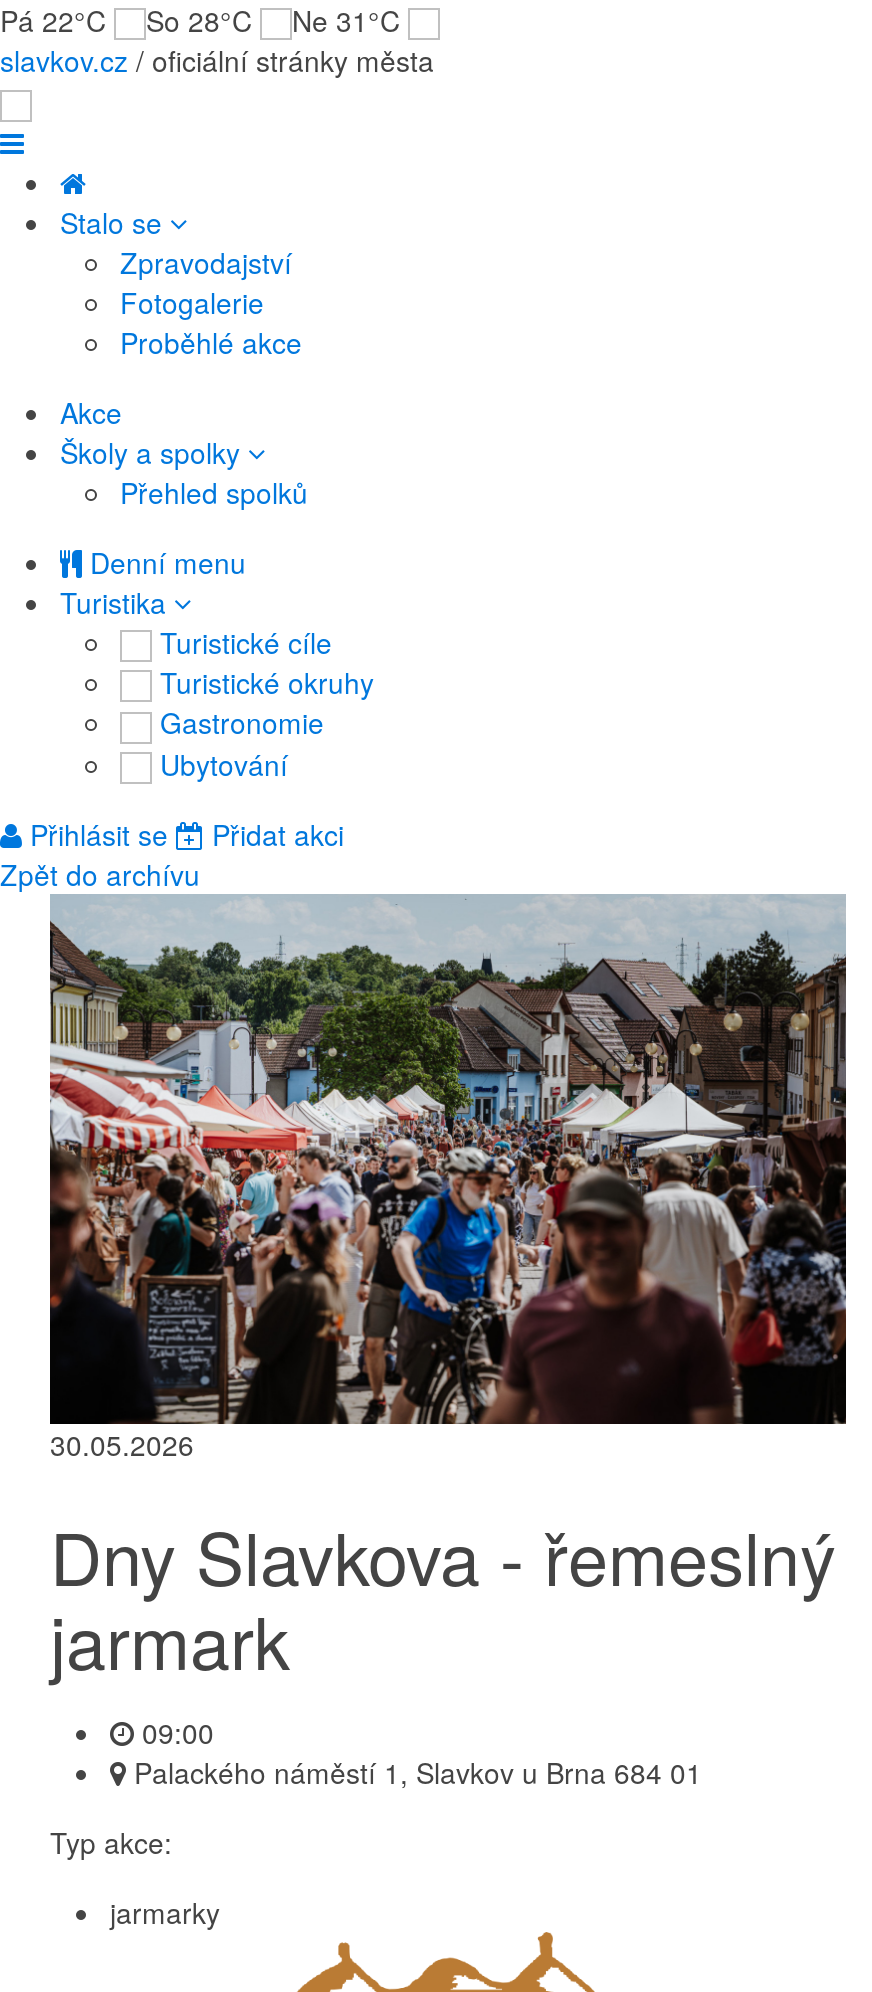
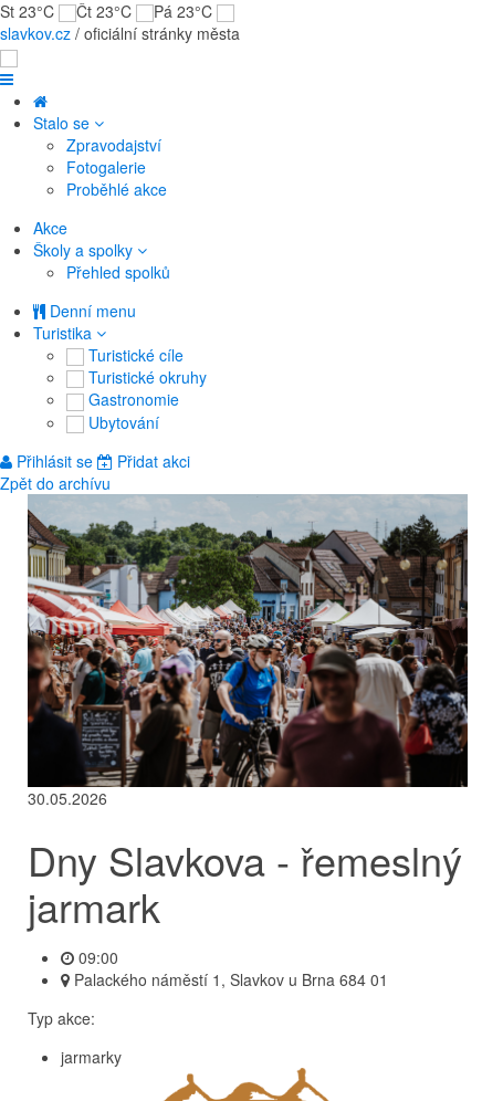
- Pá 22°C
- So 28°C
- Ne 31°C
+ St 23°C
+ Čt 23°C
+ Pá 23°C
